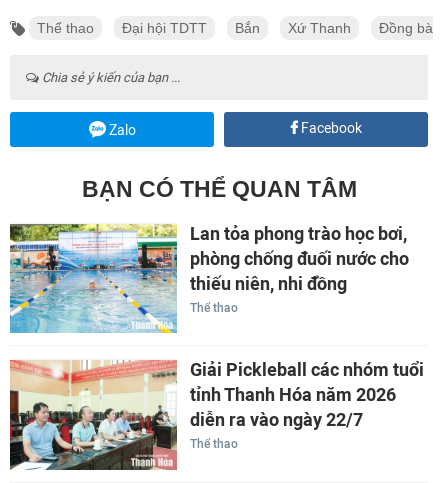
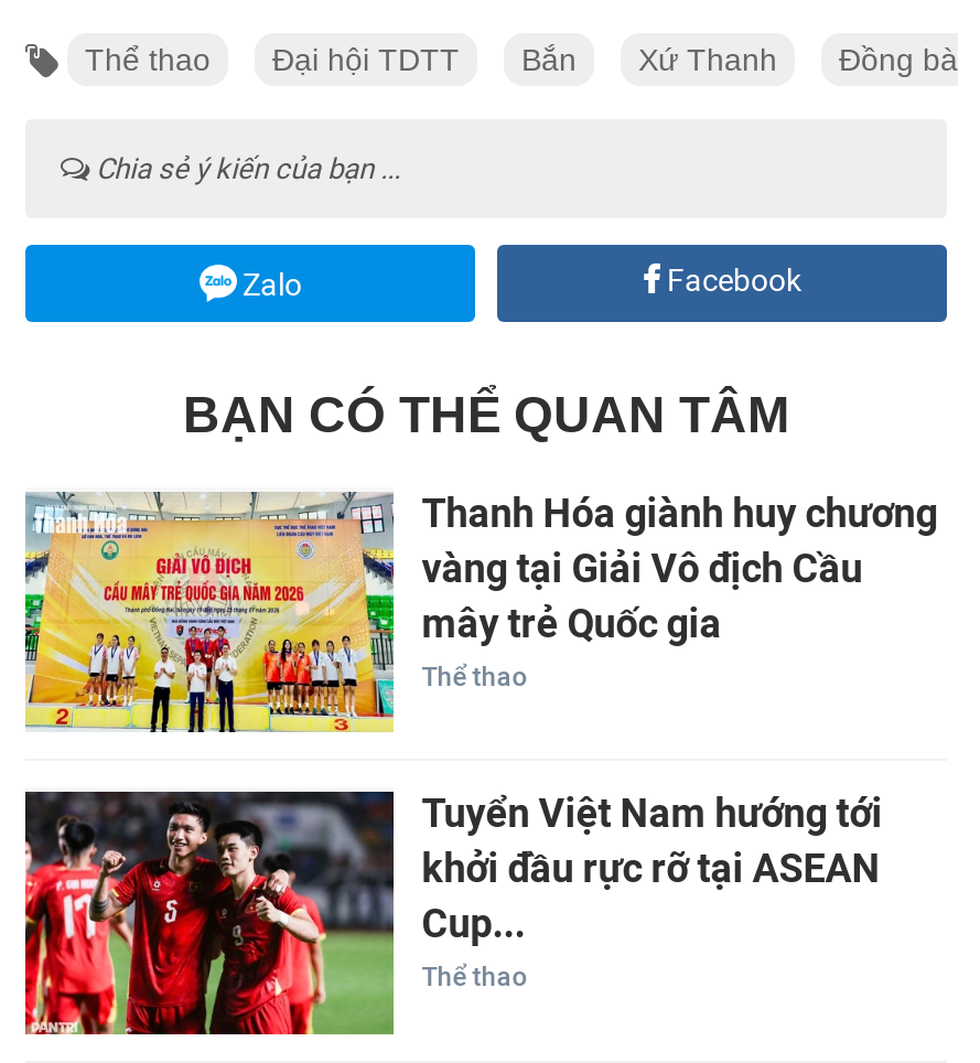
- [image]
- Lan tỏa phong trào học bơi,
- phòng chống đuối nước cho
- thiếu niên, nhi đồng
+ [image]
+ Thanh Hóa giành huy chương
+ vàng tại Giải Vô địch Cầu
+ mây trẻ Quốc gia

- [image]
- Giải Pickleball các nhóm tuổi
- tỉnh Thanh Hóa năm 2026
- diễn ra vào ngày 22/7
+ [image]
+ Tuyển Việt Nam hướng tới
+ khởi đầu rực rỡ tại ASEAN
+ Cup...
